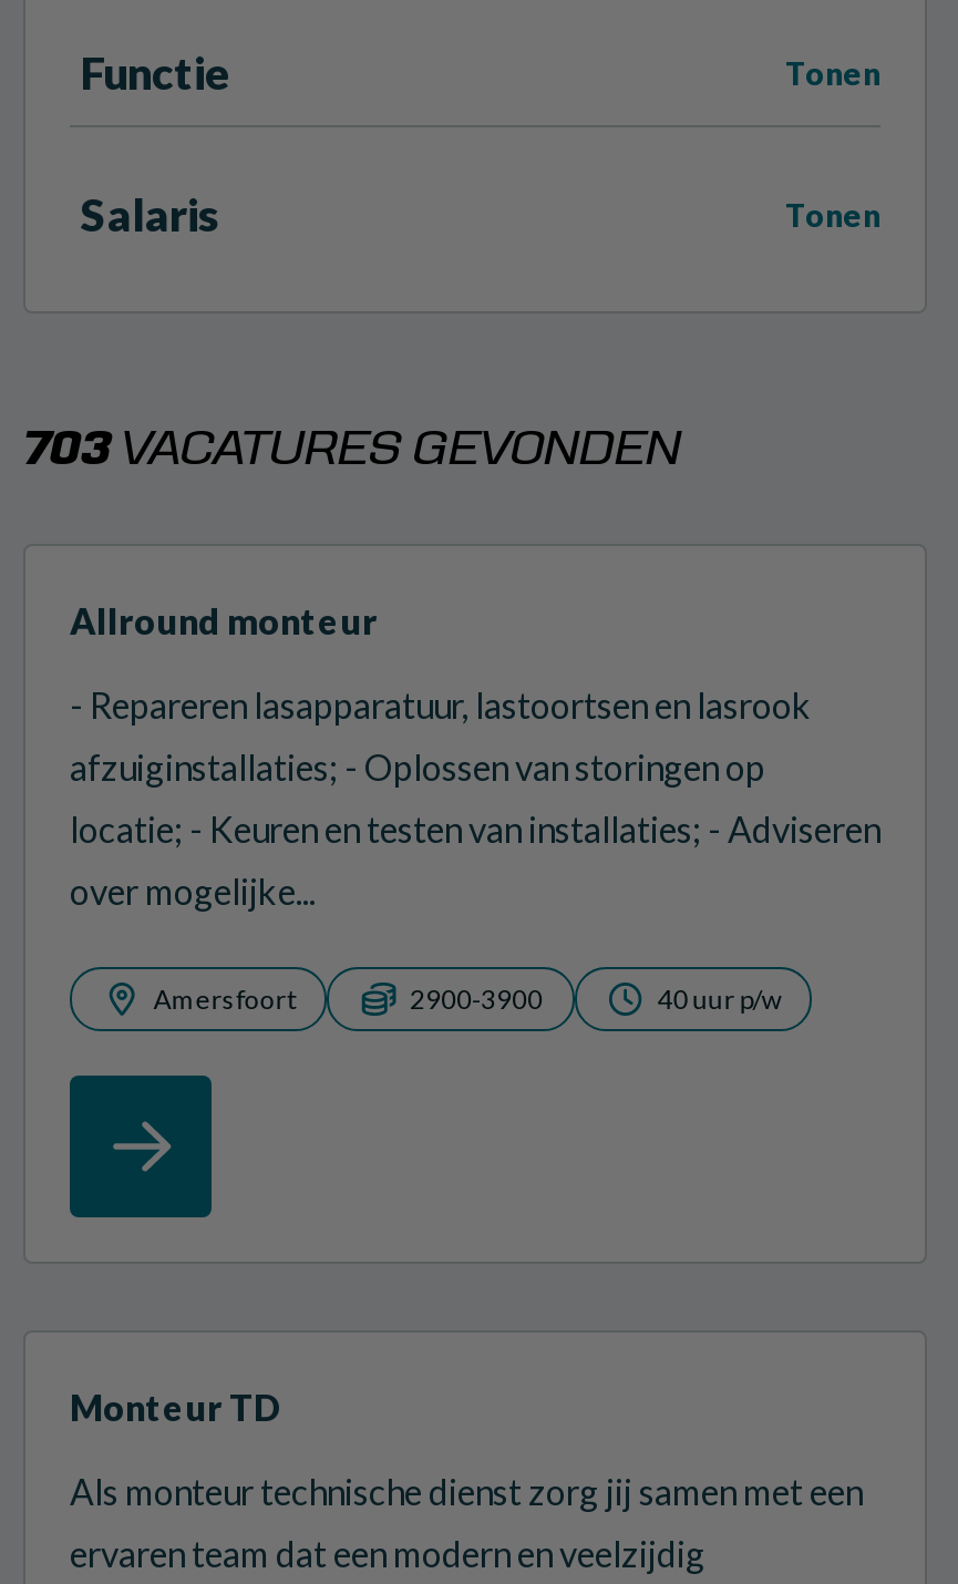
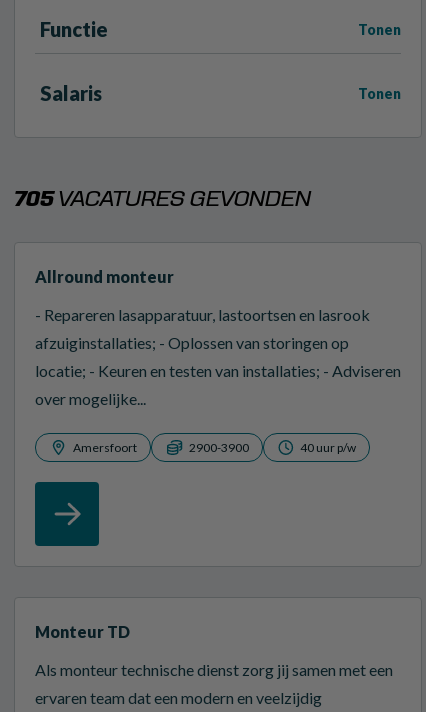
- 703 VACATURES GEVONDEN
+ 705 VACATURES GEVONDEN
